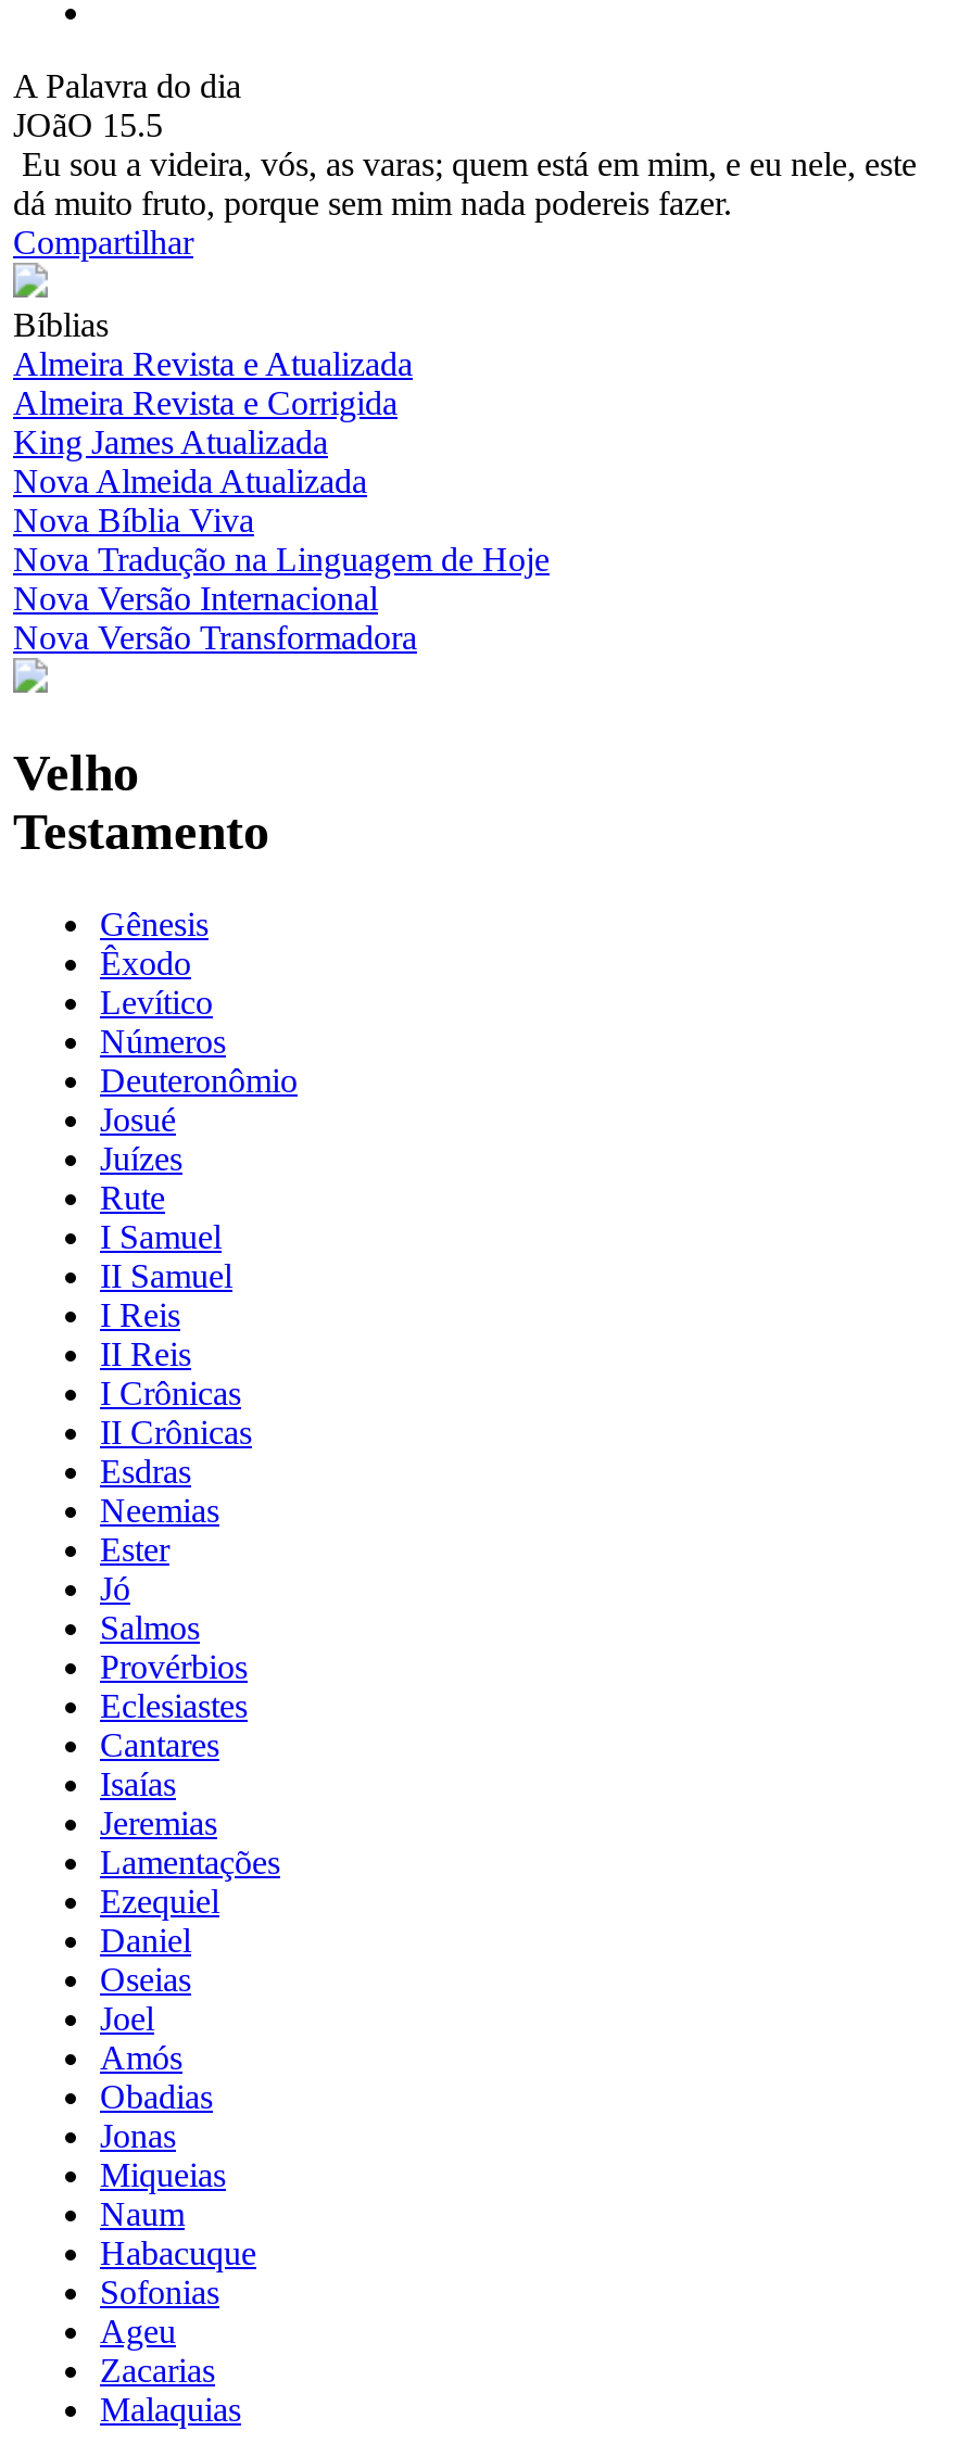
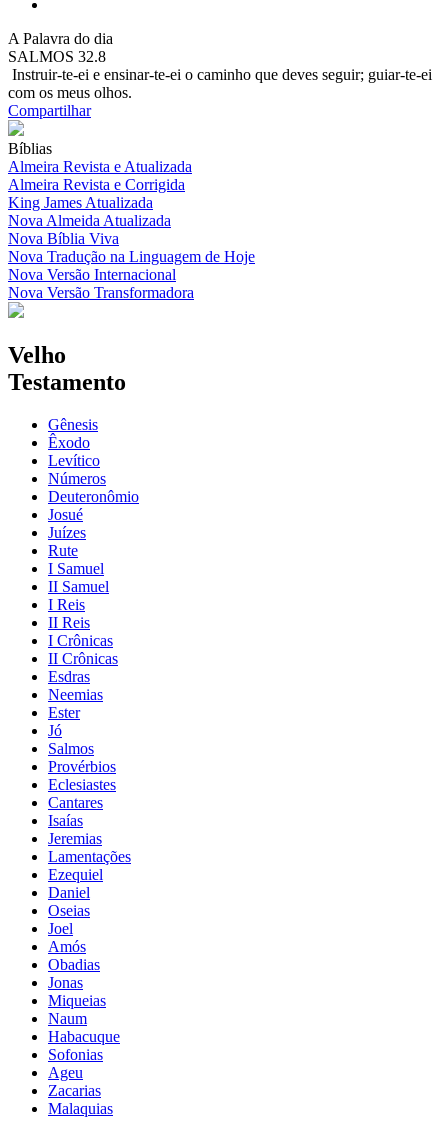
- JOãO 15.5
- Eu sou a videira, vós, as varas; quem está em mim, e eu nele, este
- dá muito fruto, porque sem mim nada podereis fazer.
+ SALMOS 32.8
+ Instruir-te-ei e ensinar-te-ei o caminho que deves seguir; guiar-te-ei
+ com os meus olhos.
